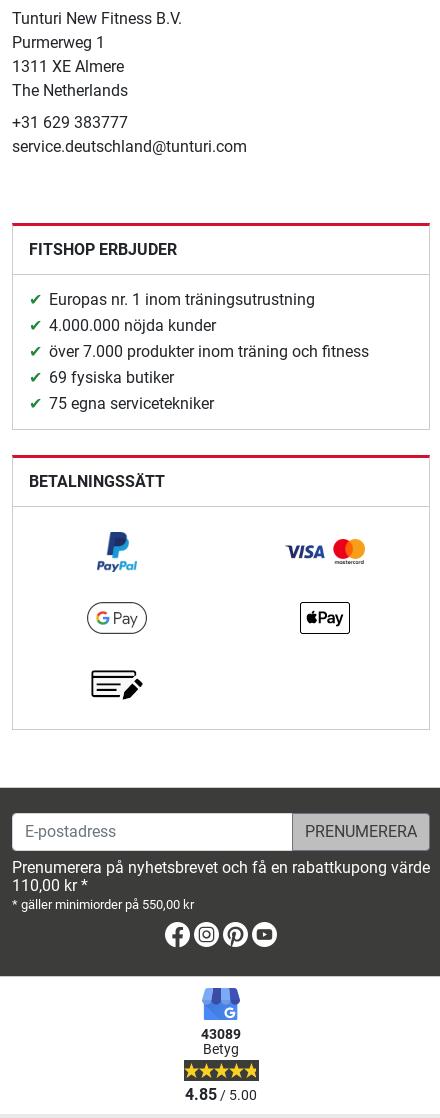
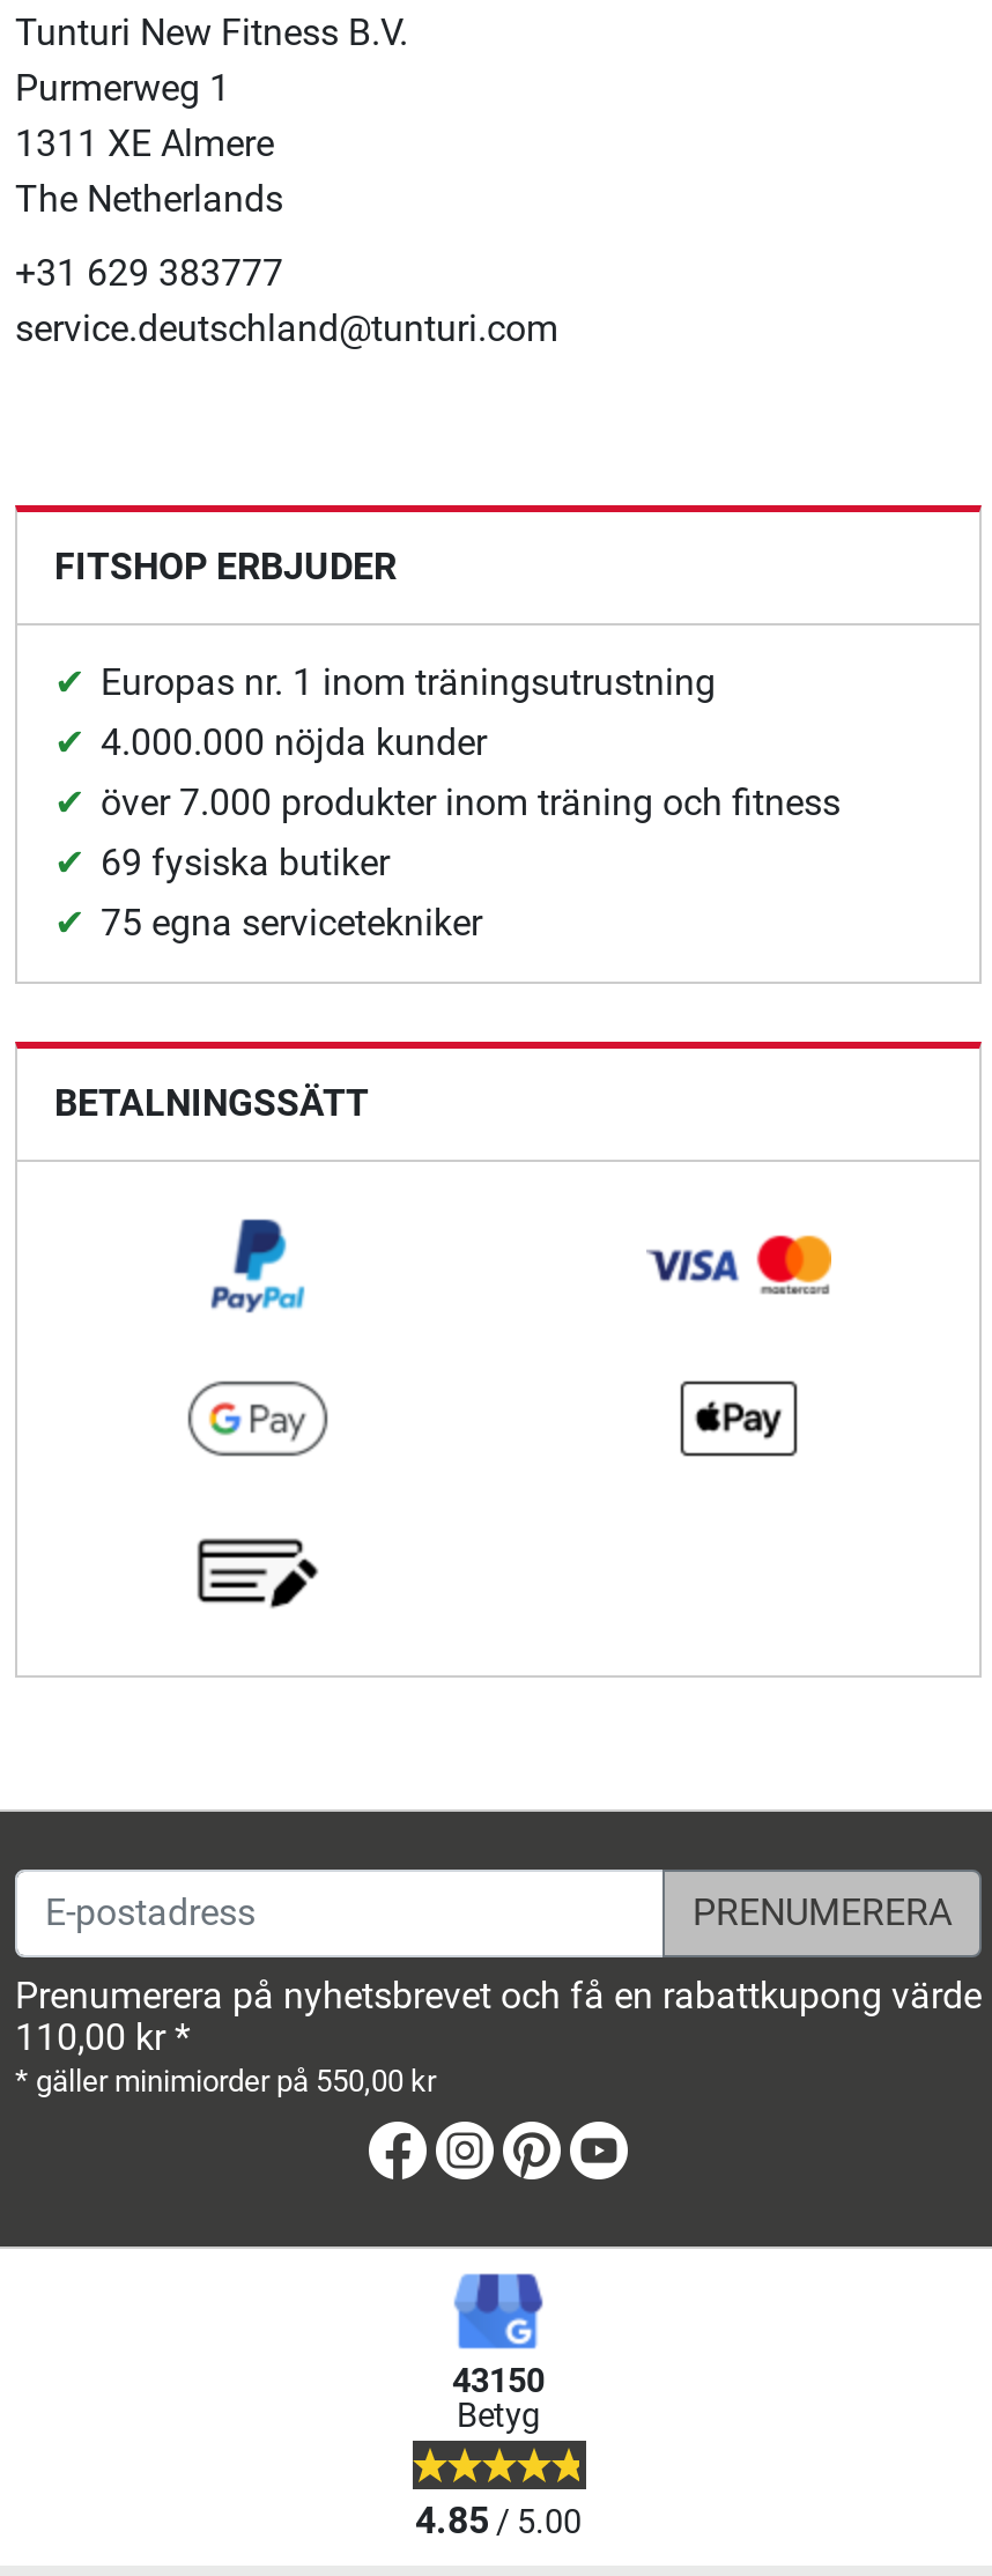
- 43089
+ 43150
